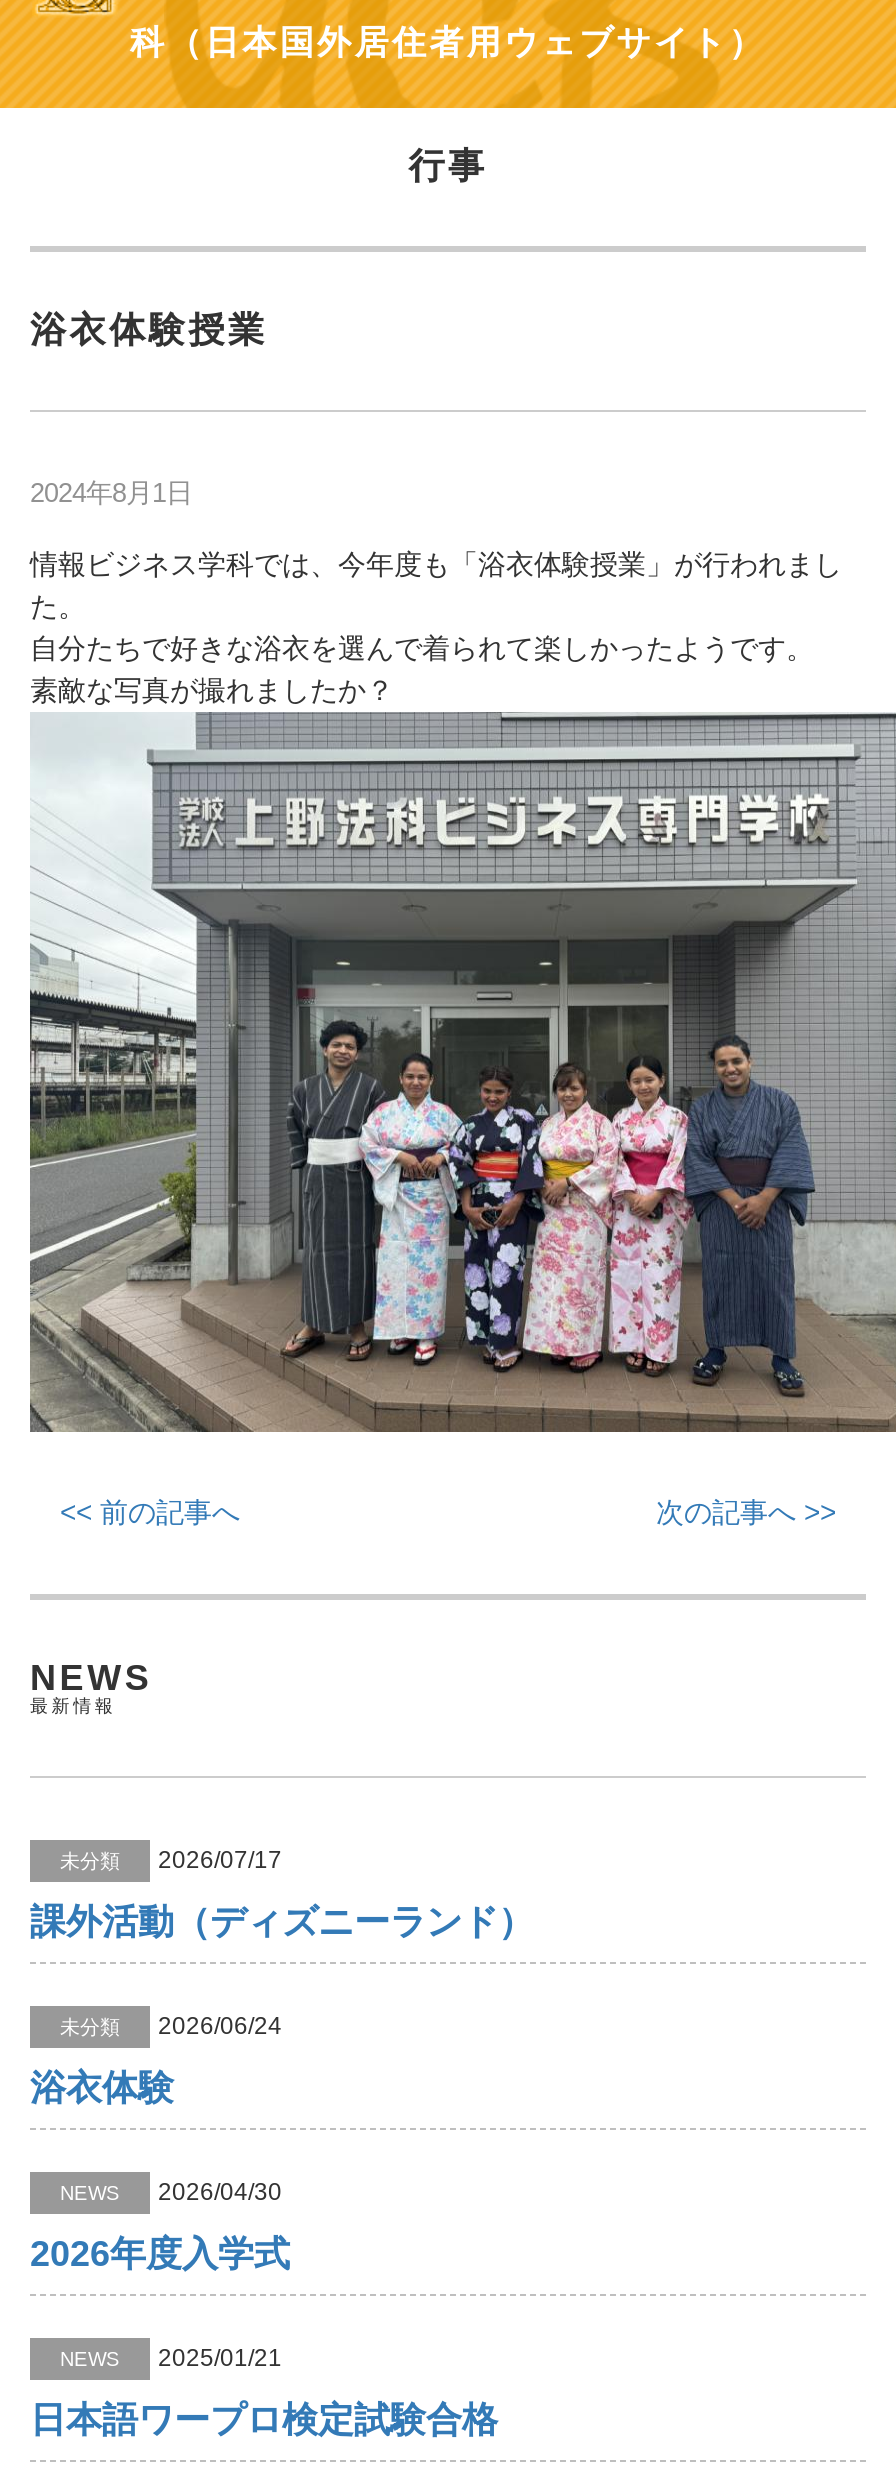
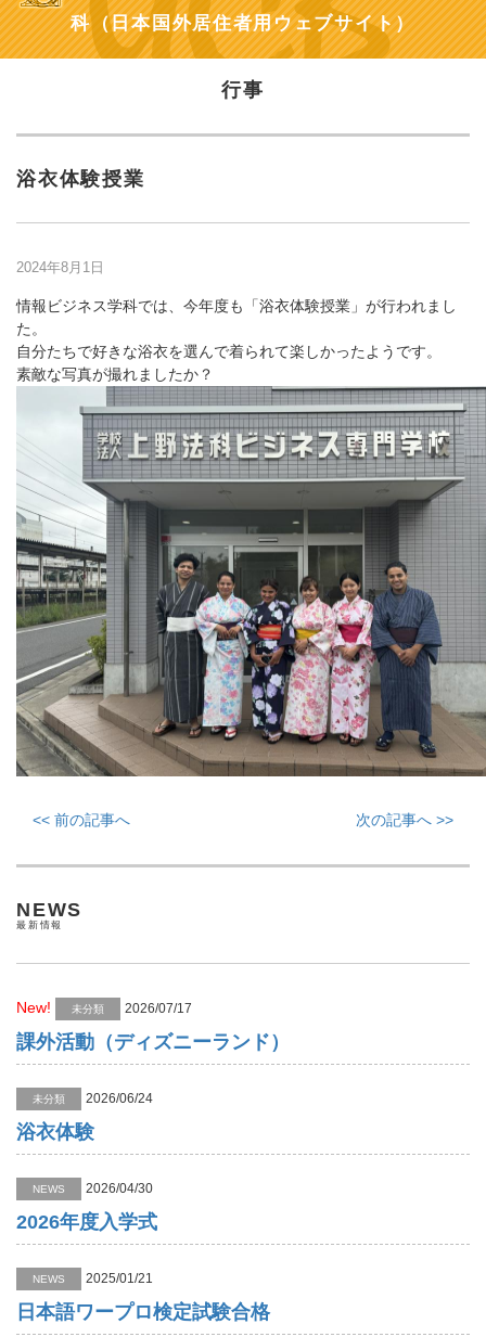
+ New!
